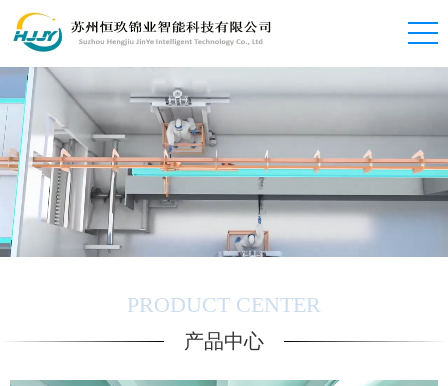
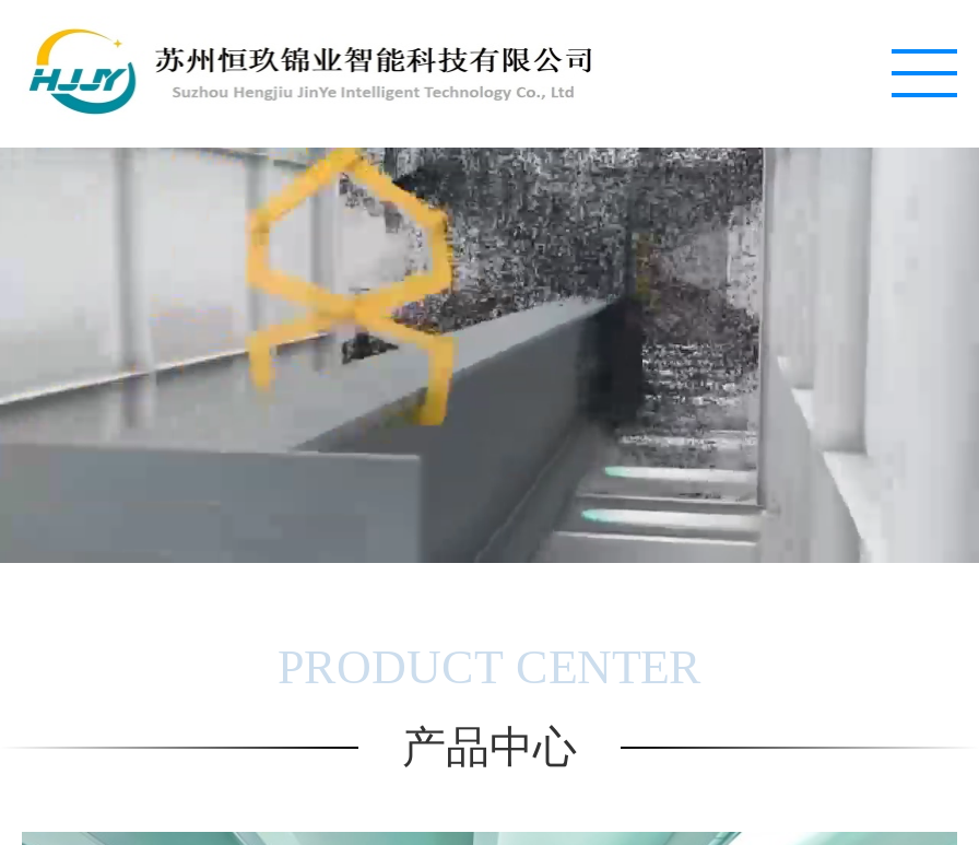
- [image]
+ [image]
